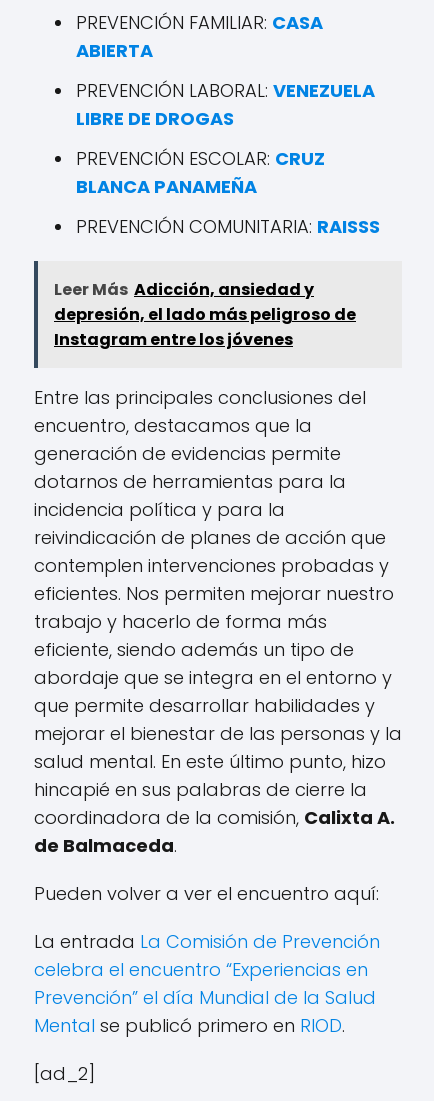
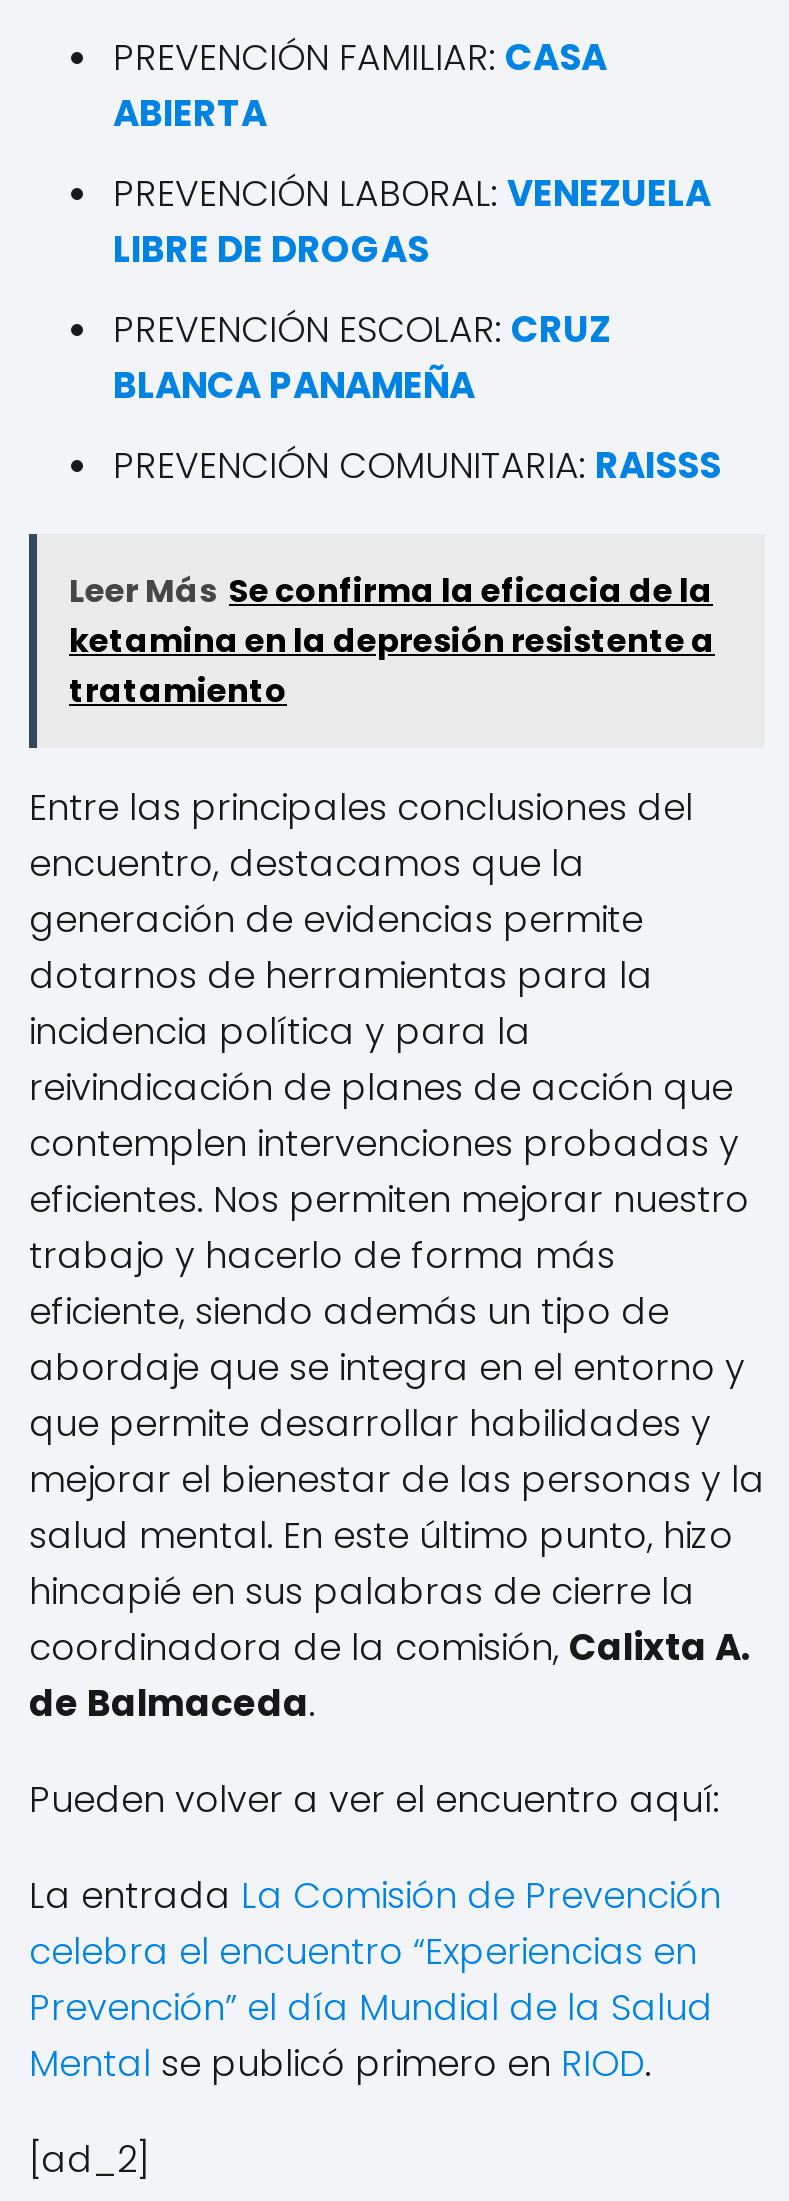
- Leer Más Adicción, ansiedad y
- depresión, el lado más peligroso de
- Instagram entre los jóvenes
+ Leer Más Se confirma la eficacia de la
+ ketamina en la depresión resistente a
+ tratamiento
